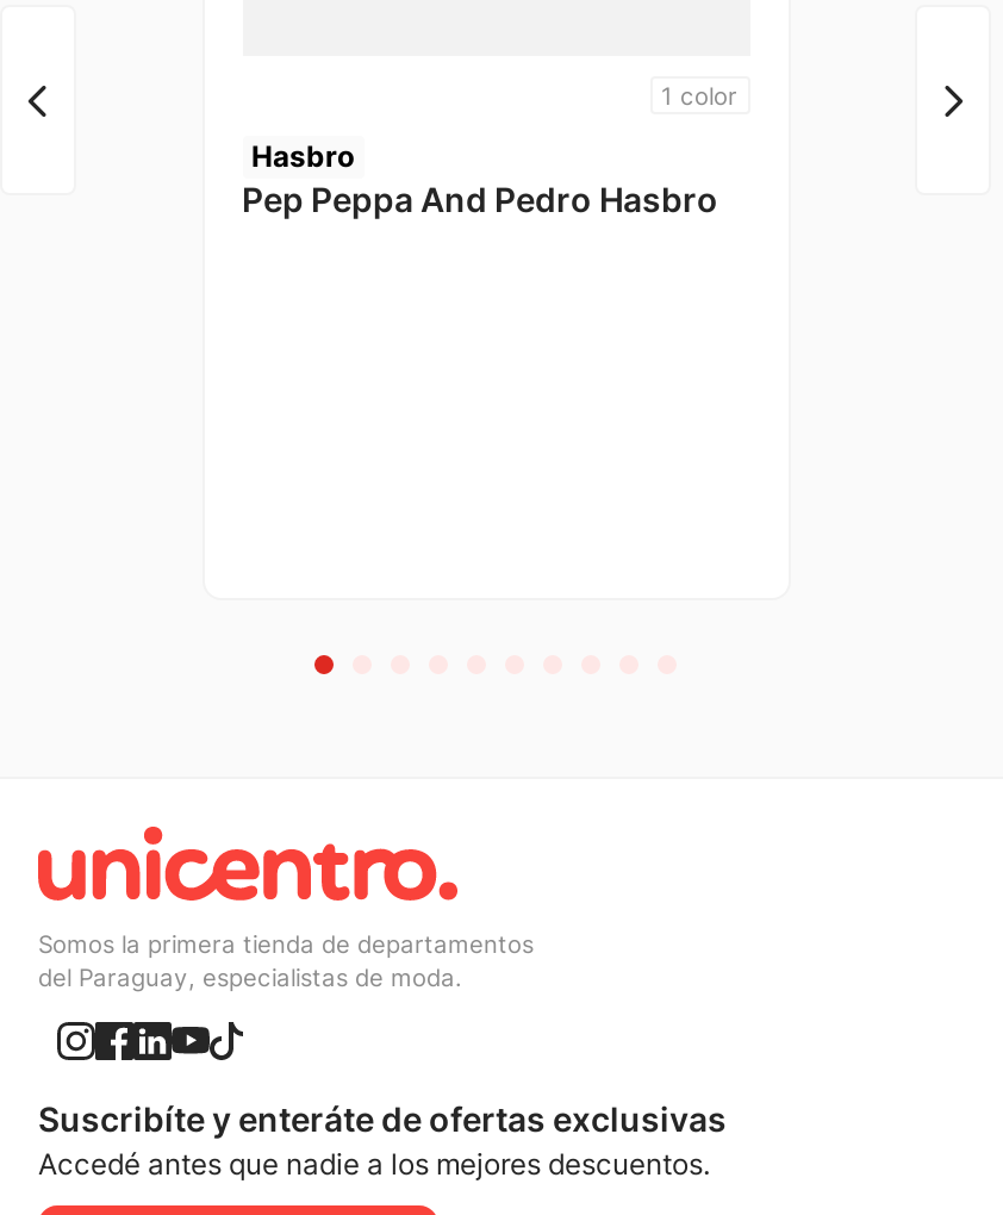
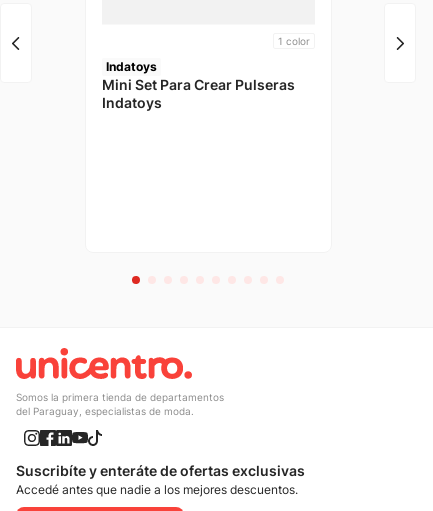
- Hasbro
- Pep Peppa And Pedro Hasbro
+ Indatoys
+ Mini Set Para Crear Pulseras
+ Indatoys
